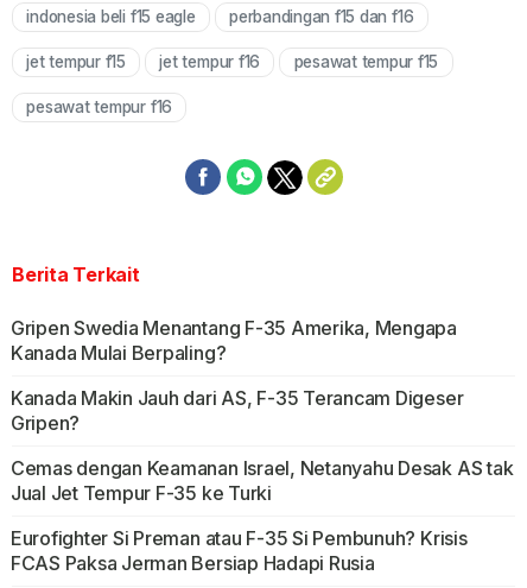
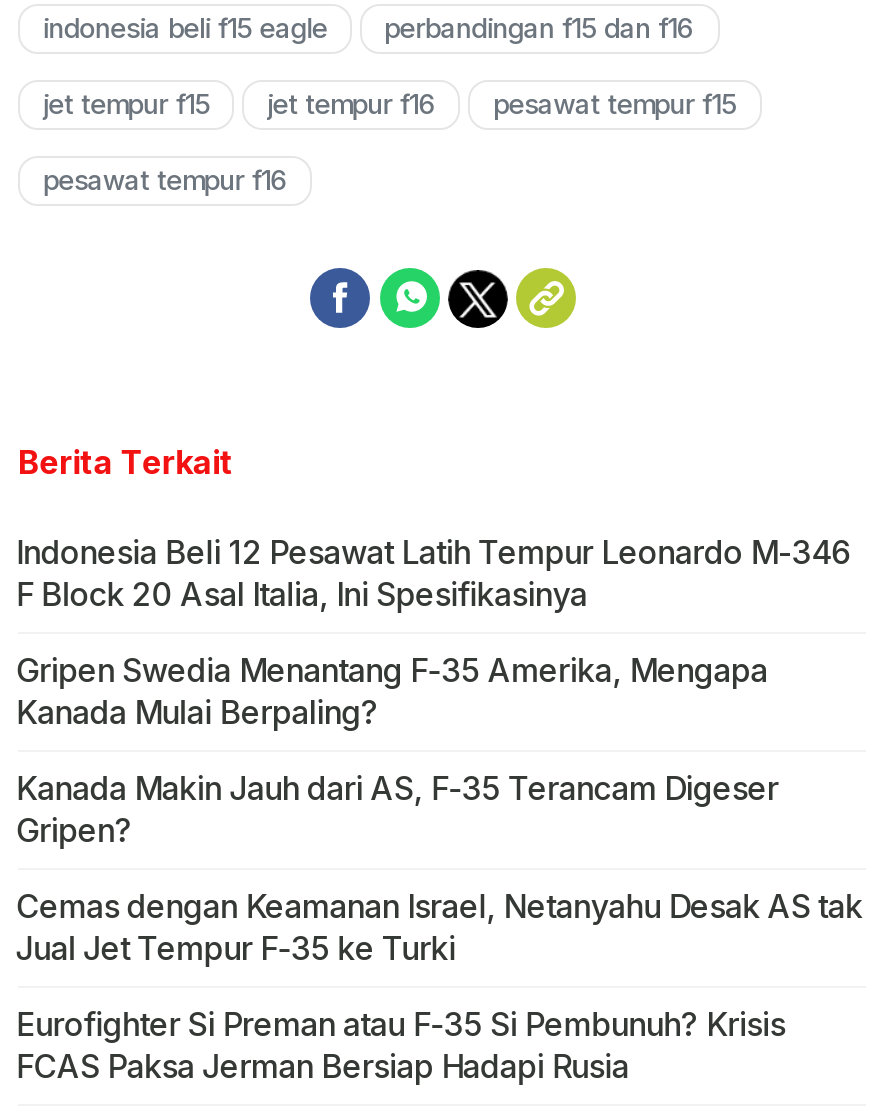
+ Indonesia Beli 12 Pesawat Latih Tempur Leonardo M-346
+ F Block 20 Asal Italia, Ini Spesifikasinya
